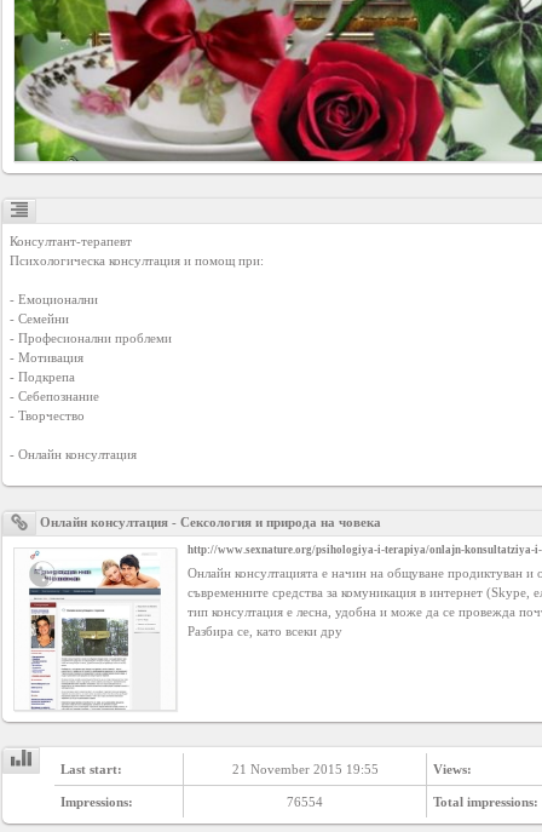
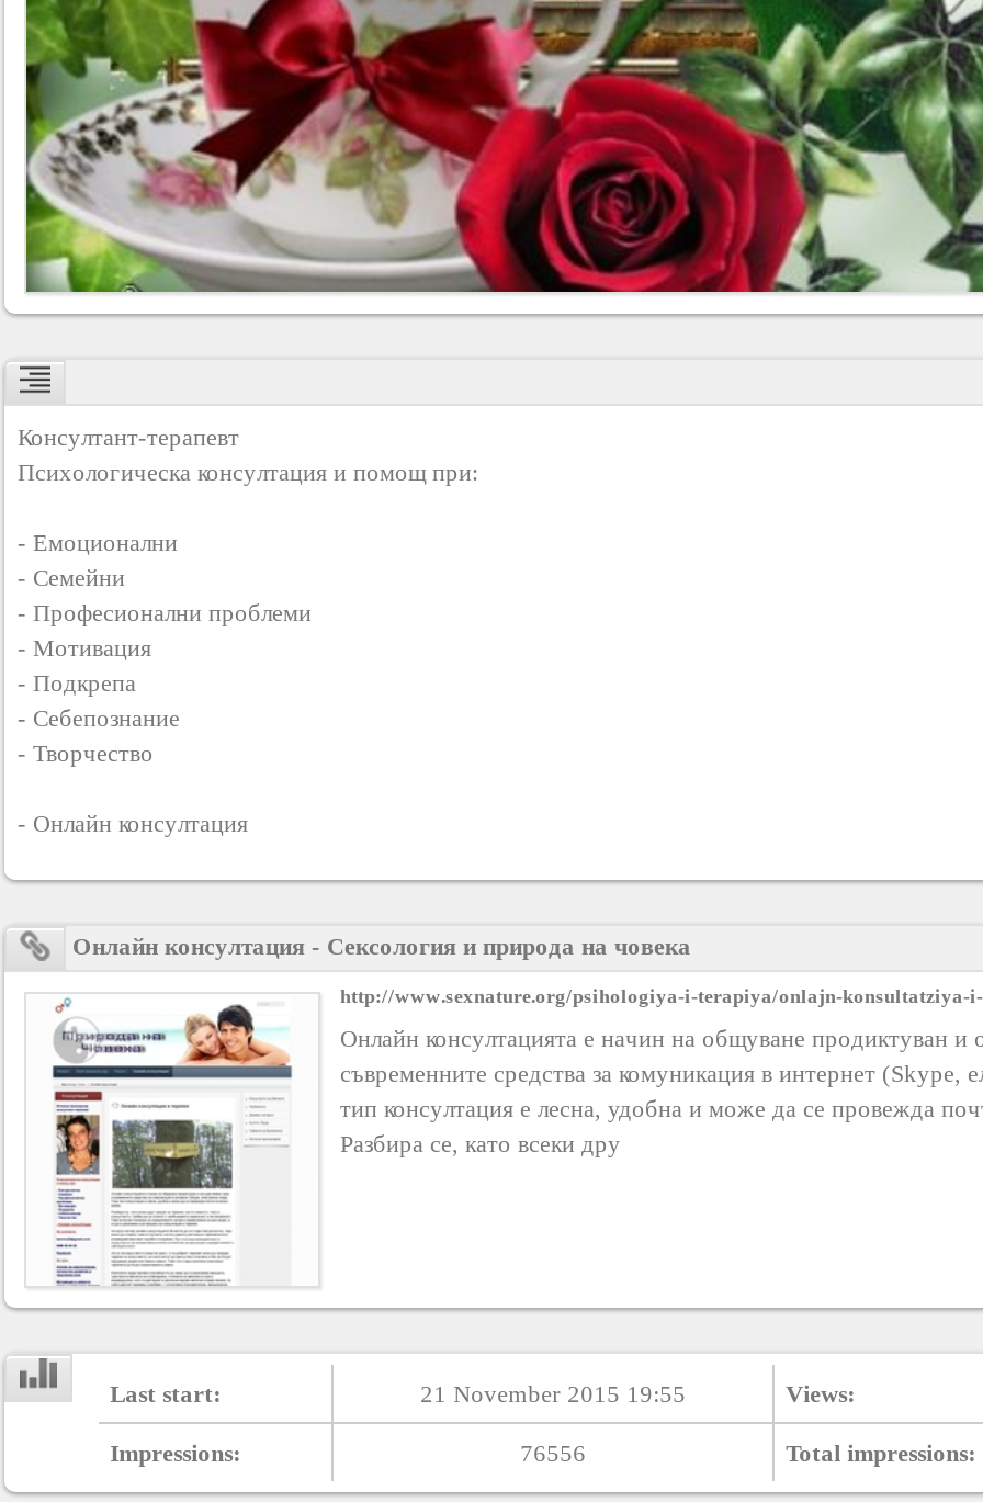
- 76554
+ 76556
